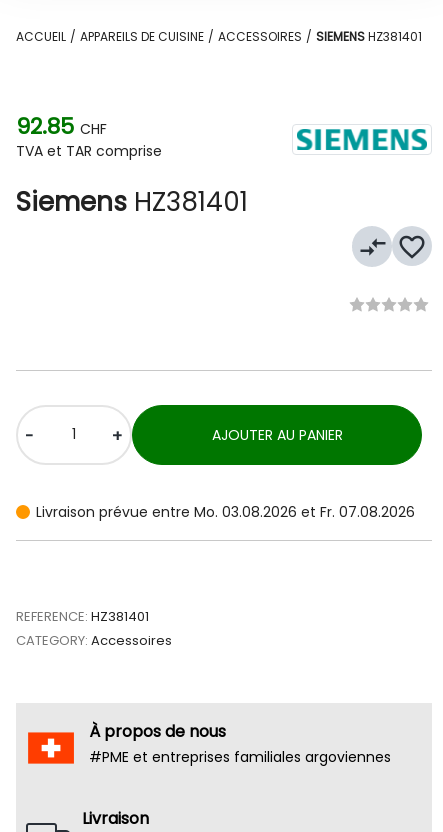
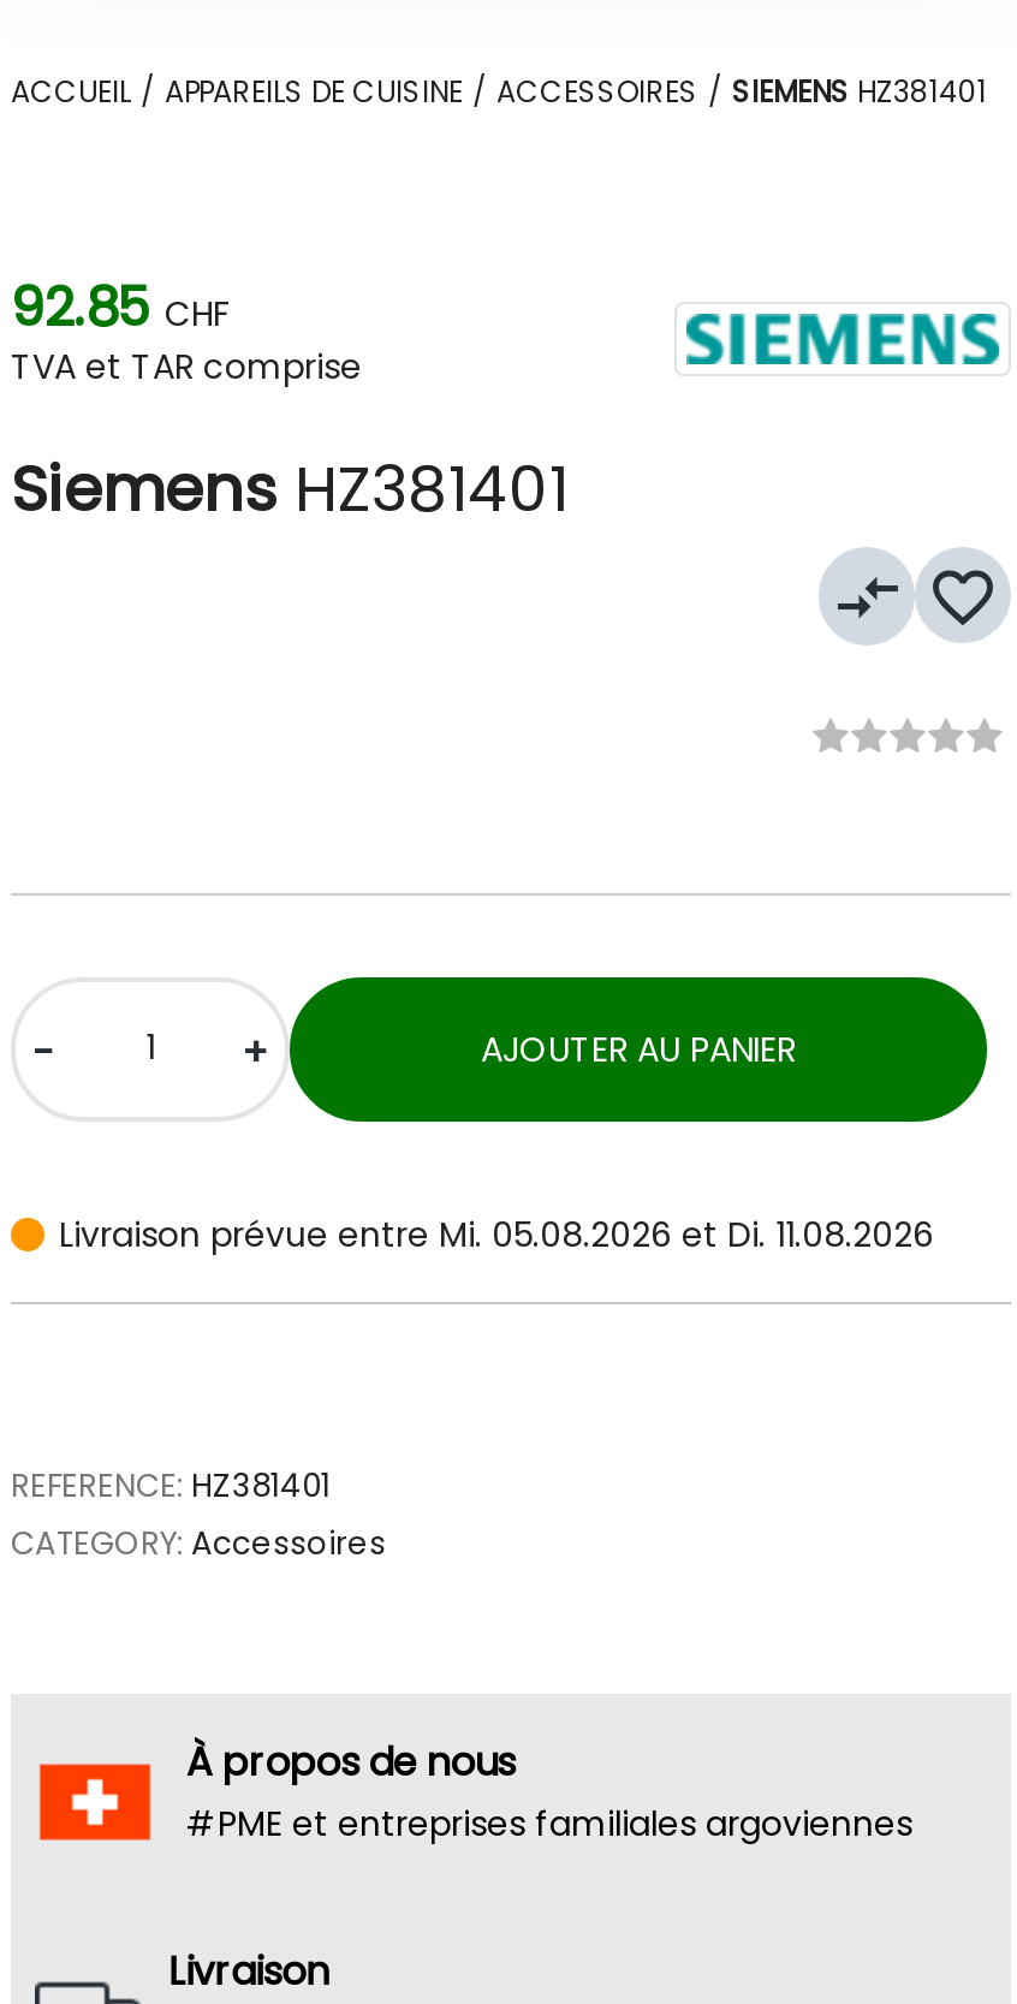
- Livraison prévue entre Mo. 03.08.2026 et Fr. 07.08.2026
+ Livraison prévue entre Mi. 05.08.2026 et Di. 11.08.2026
